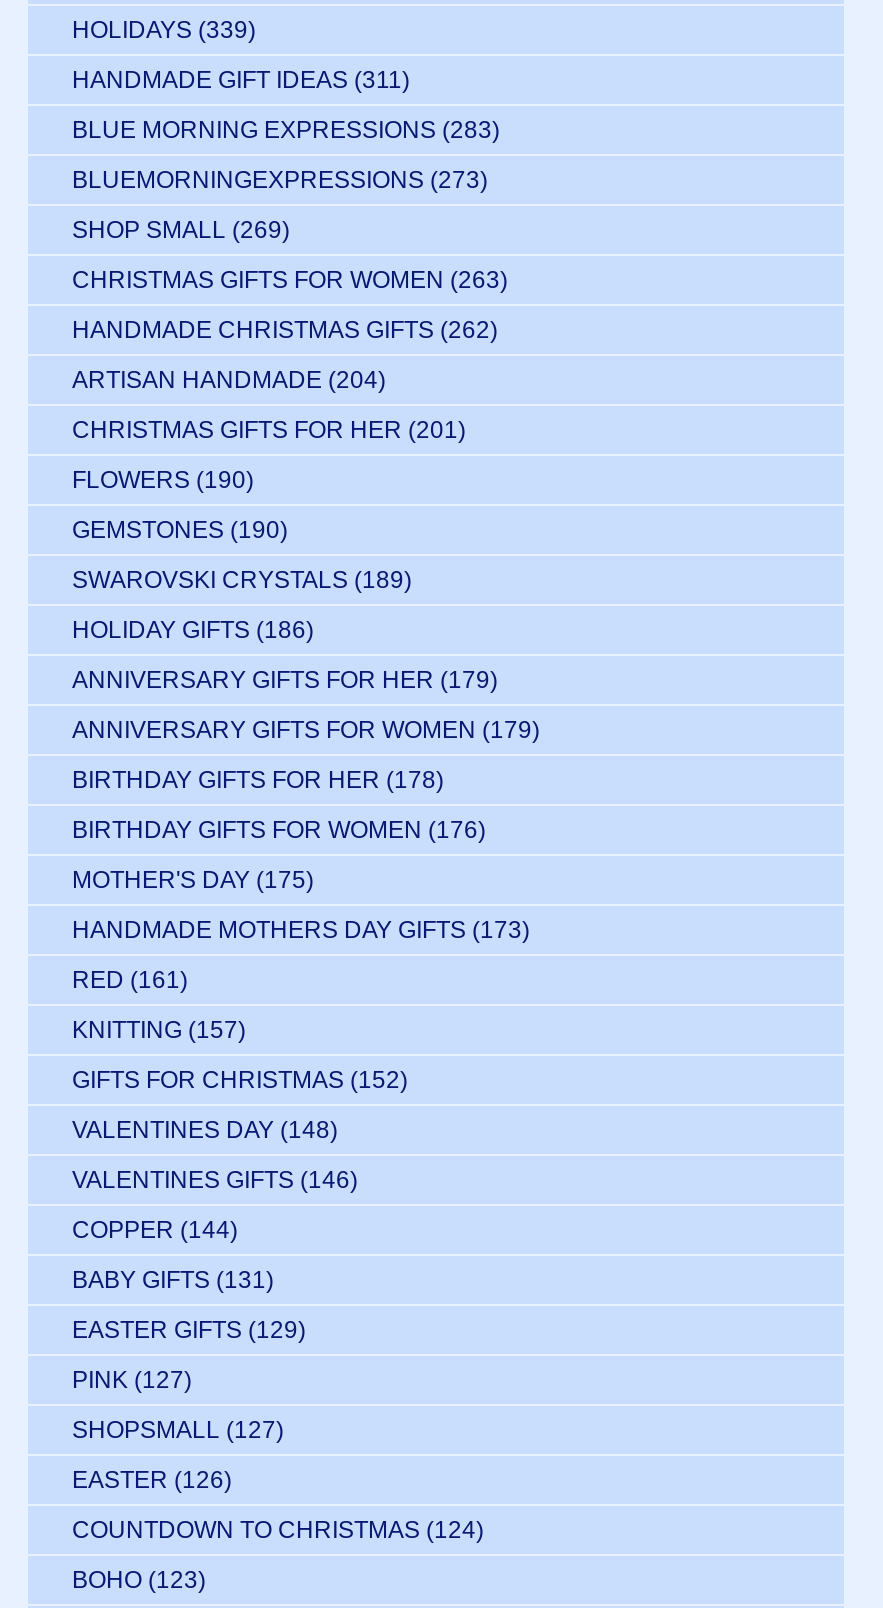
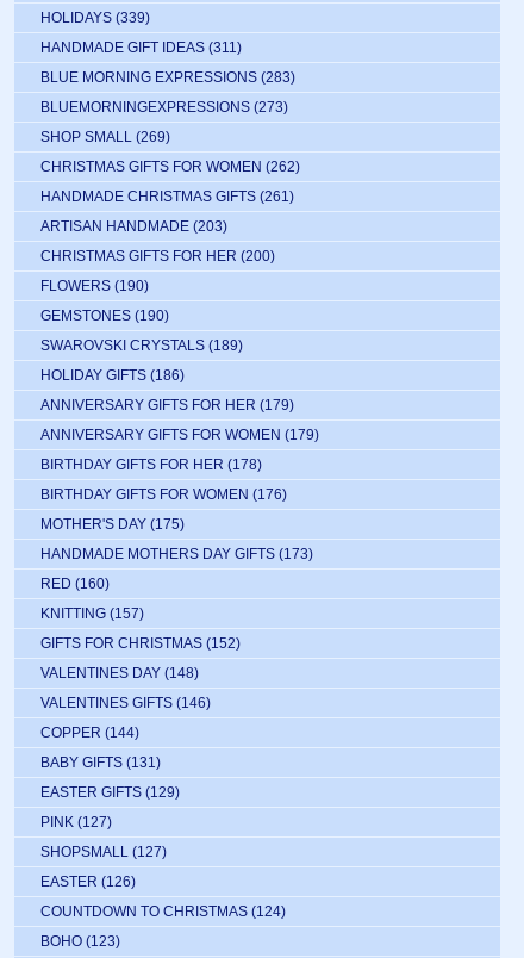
- CHRISTMAS GIFTS FOR WOMEN (263)
+ CHRISTMAS GIFTS FOR WOMEN (262)

- HANDMADE CHRISTMAS GIFTS (262)
+ HANDMADE CHRISTMAS GIFTS (261)

- ARTISAN HANDMADE (204)
+ ARTISAN HANDMADE (203)

- CHRISTMAS GIFTS FOR HER (201)
+ CHRISTMAS GIFTS FOR HER (200)

- RED (161)
+ RED (160)
